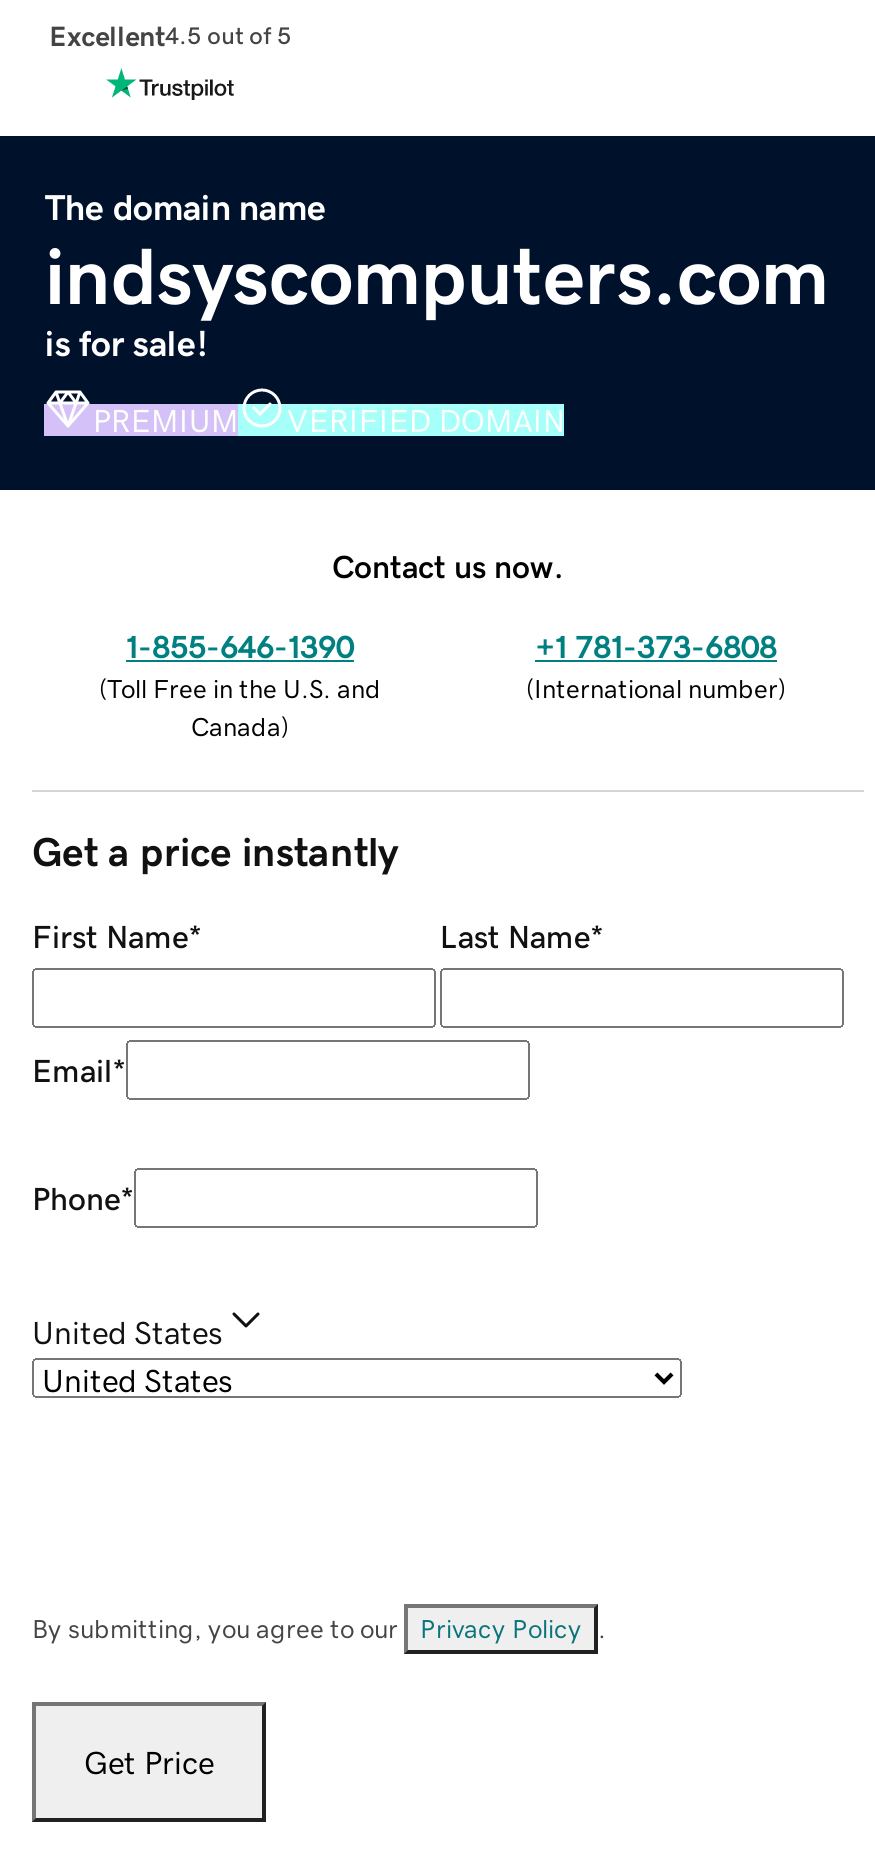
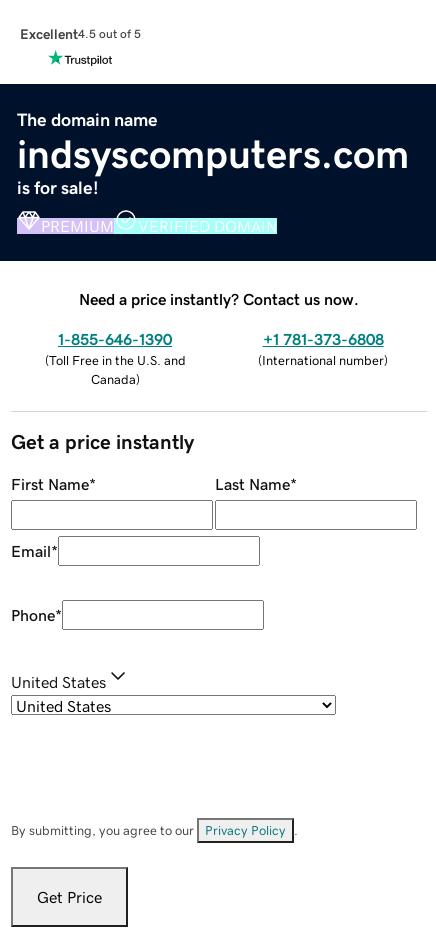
- Contact us now.
+ Need a price instantly? Contact us now.
